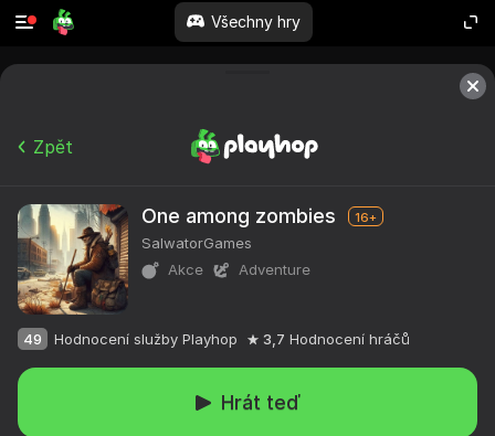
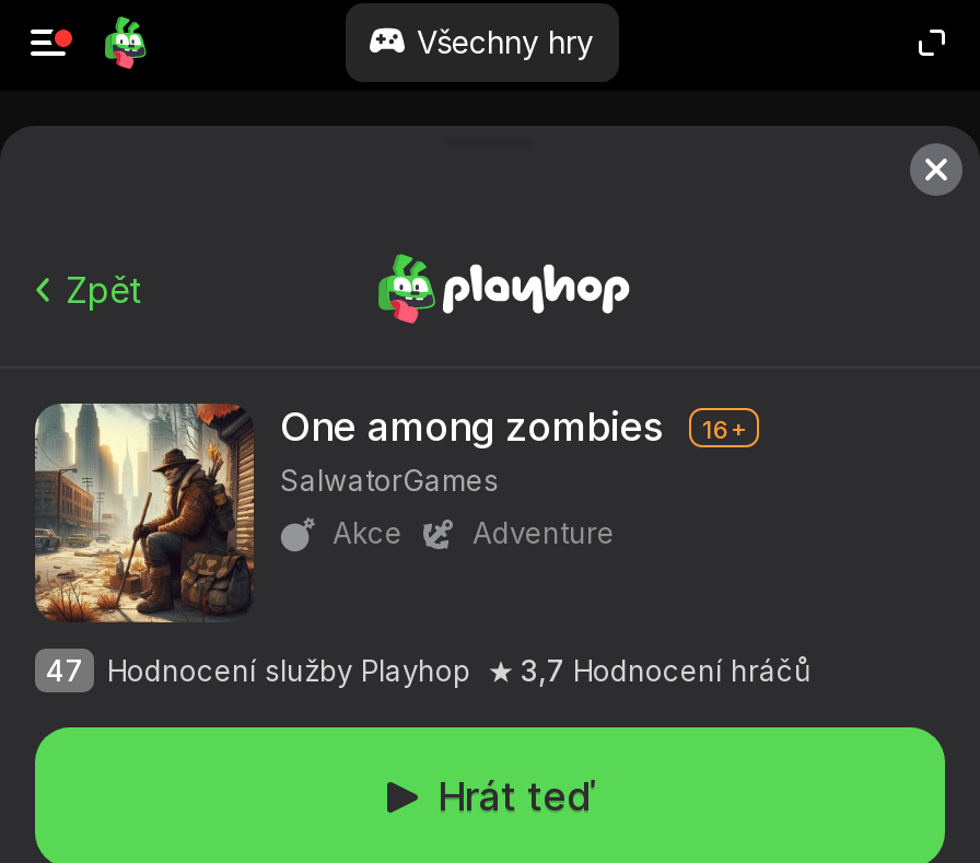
- 49 Hodnocení služby Playhop 3,7 Hodnocení hráčů
+ 47 Hodnocení služby Playhop 3,7 Hodnocení hráčů
